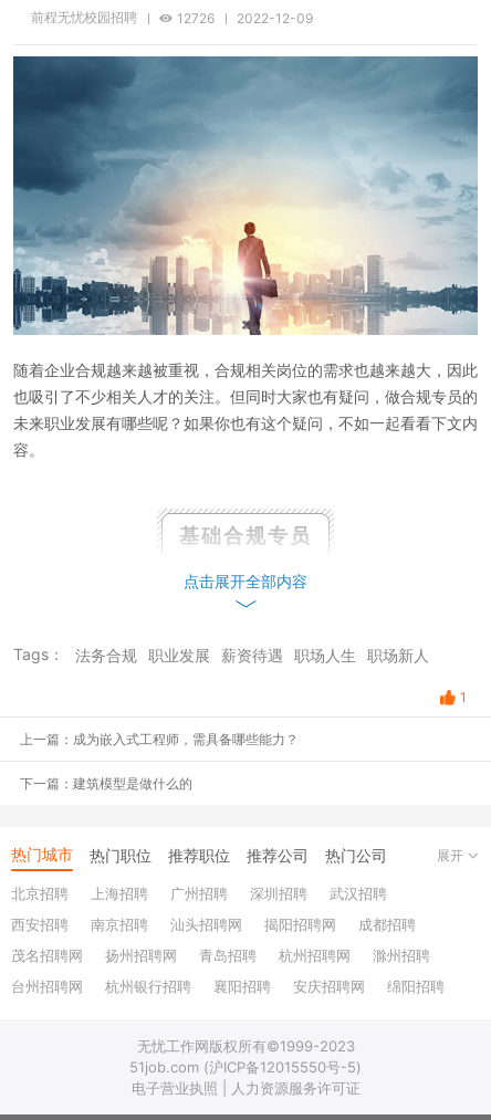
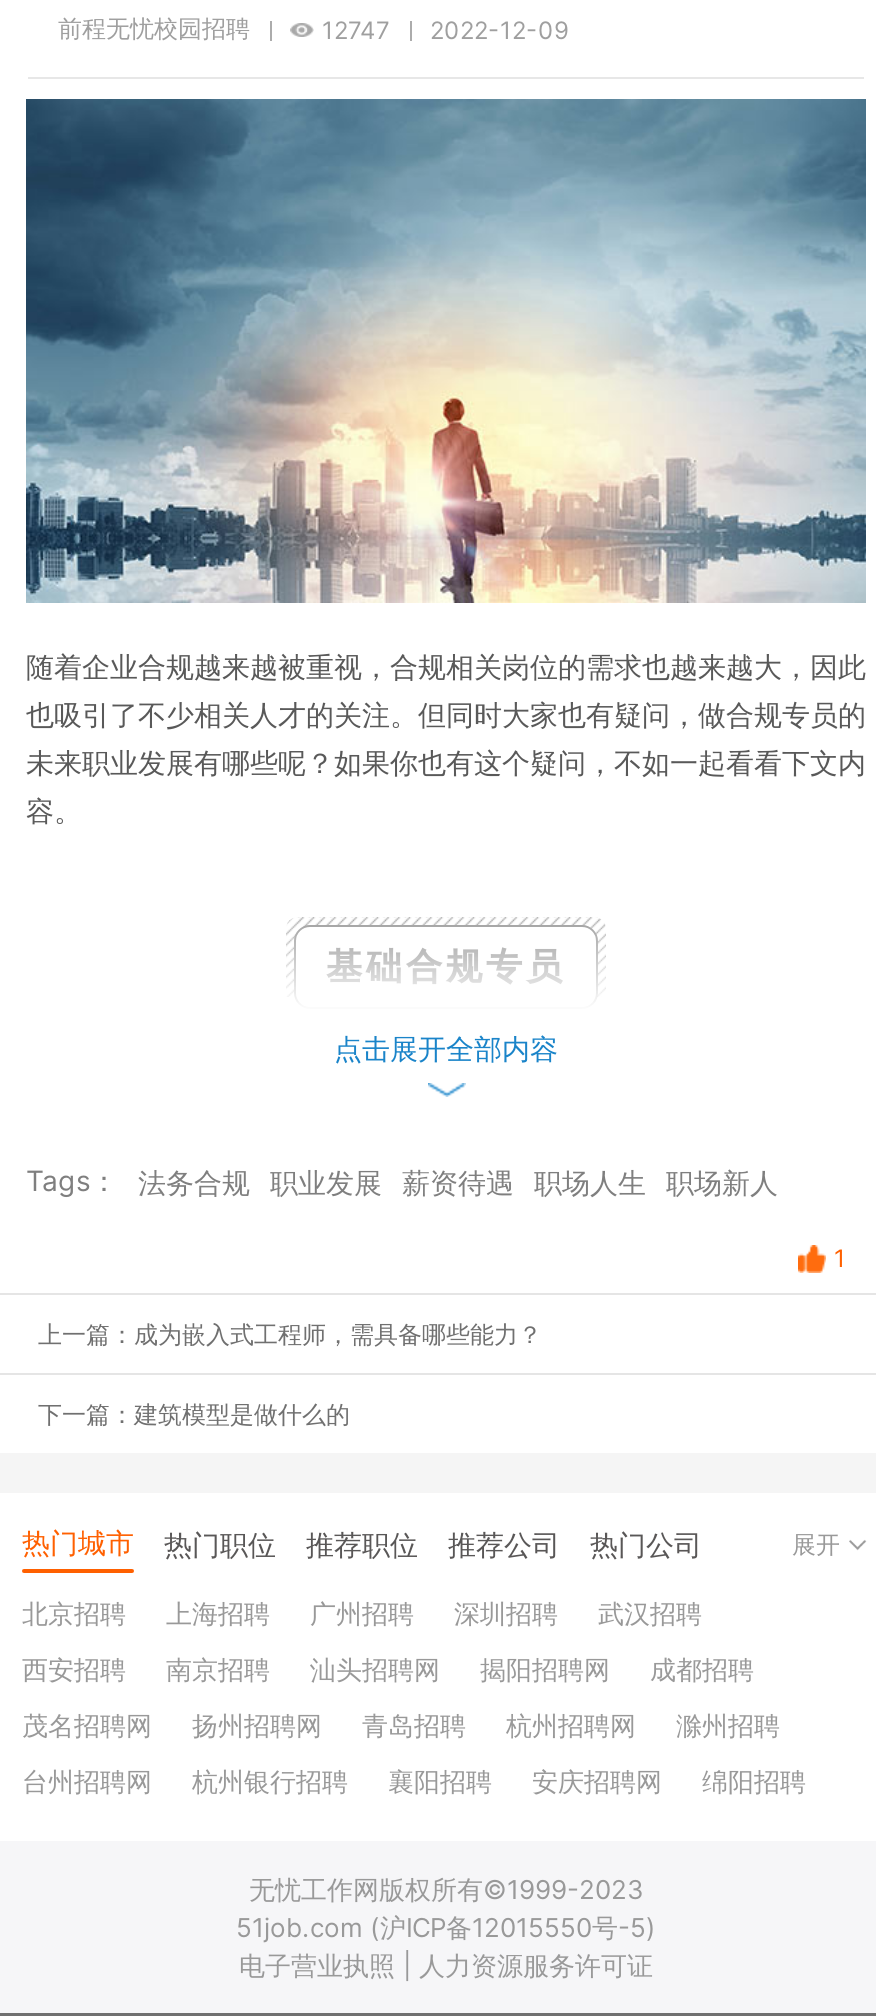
- 12726 2022-12-09
+ 12747 2022-12-09
